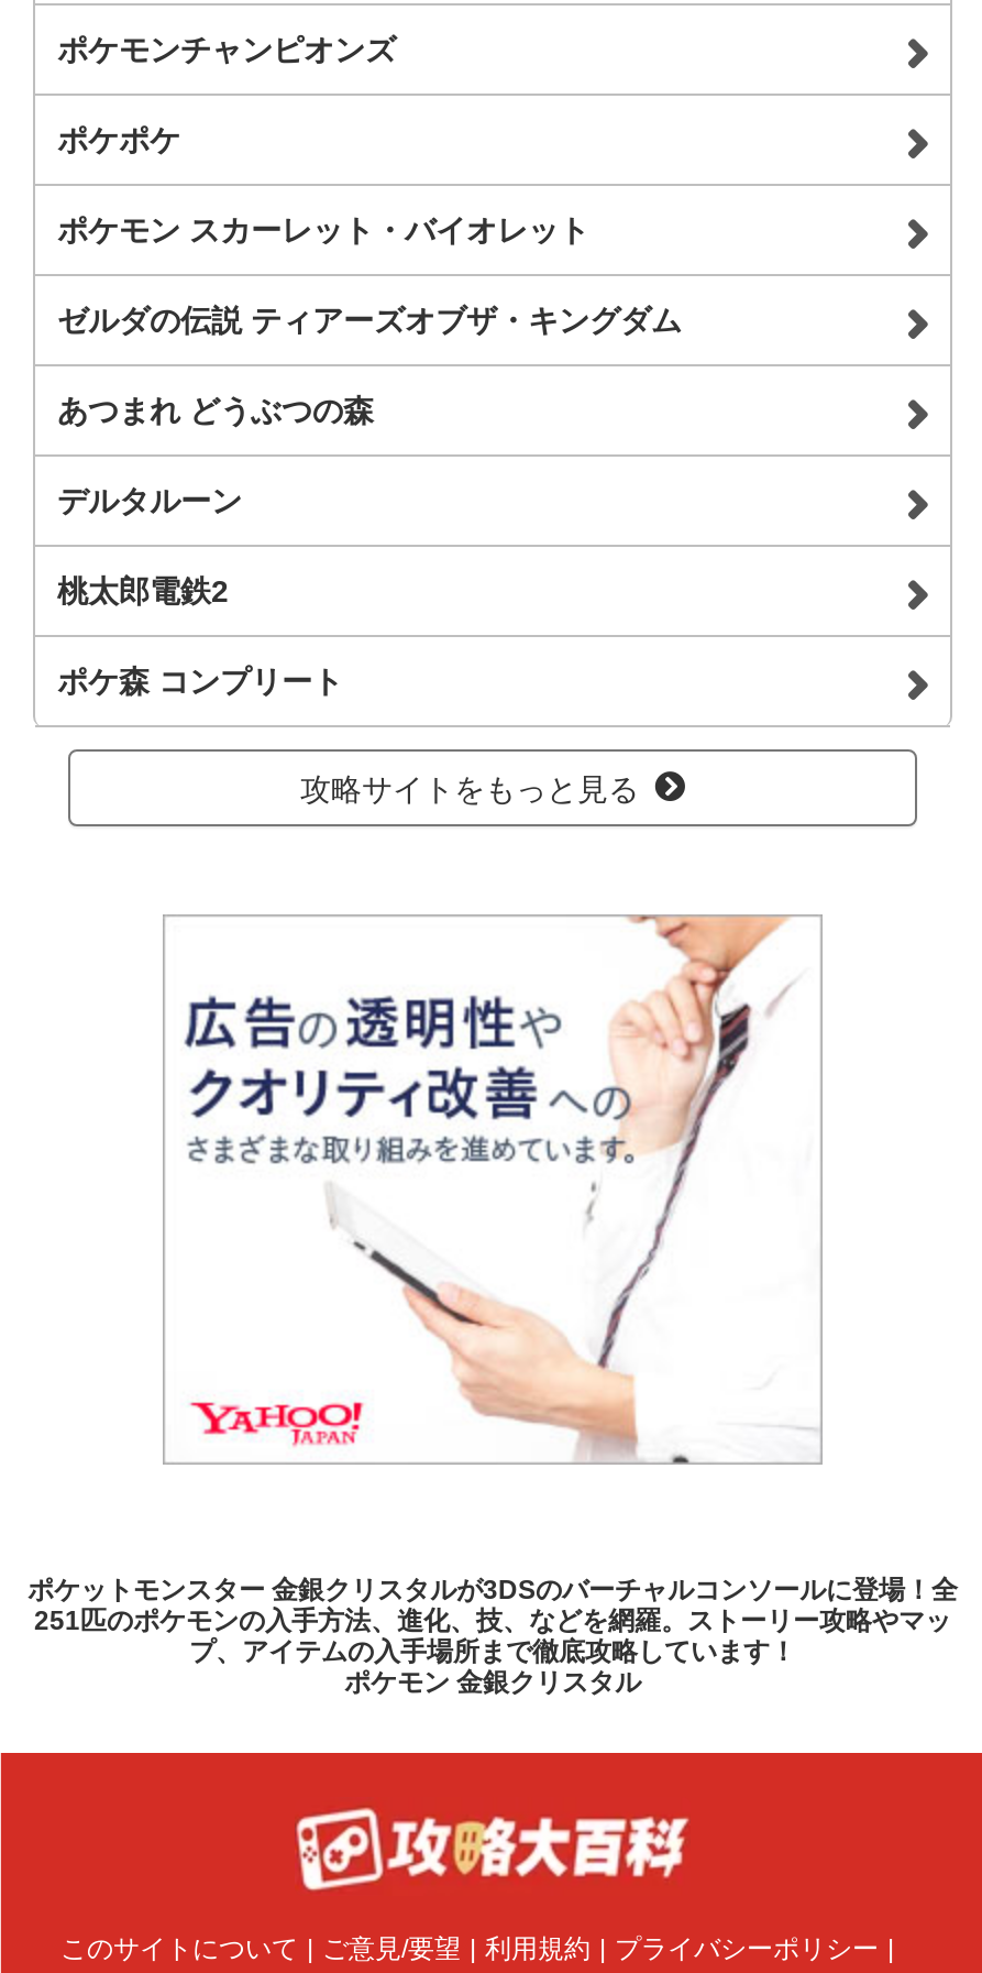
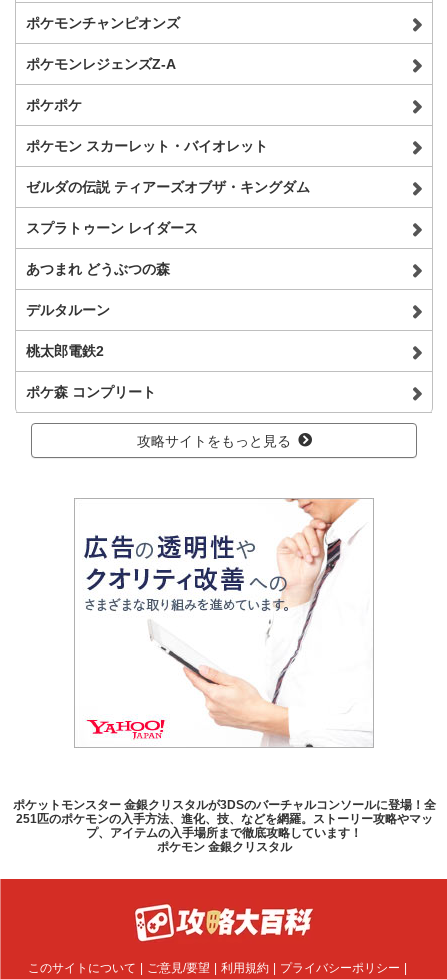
+ ポケモンレジェンズZ-A

+ スプラトゥーン レイダース
